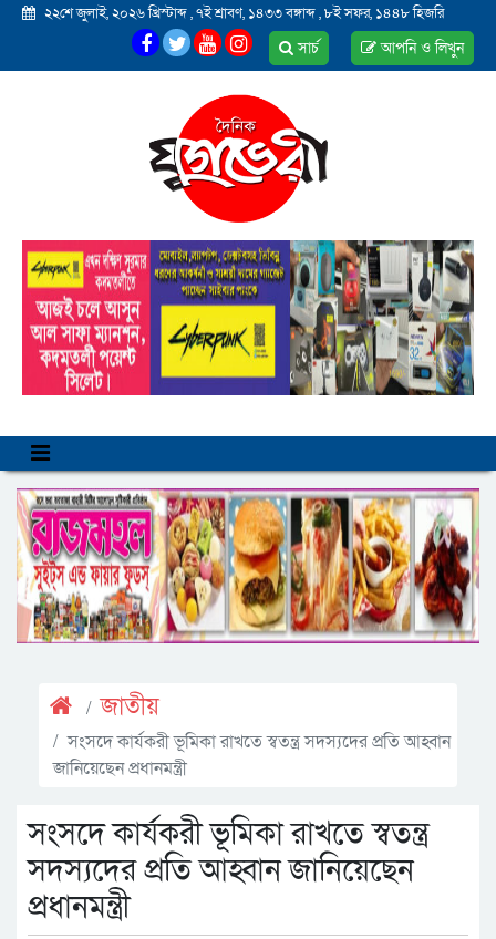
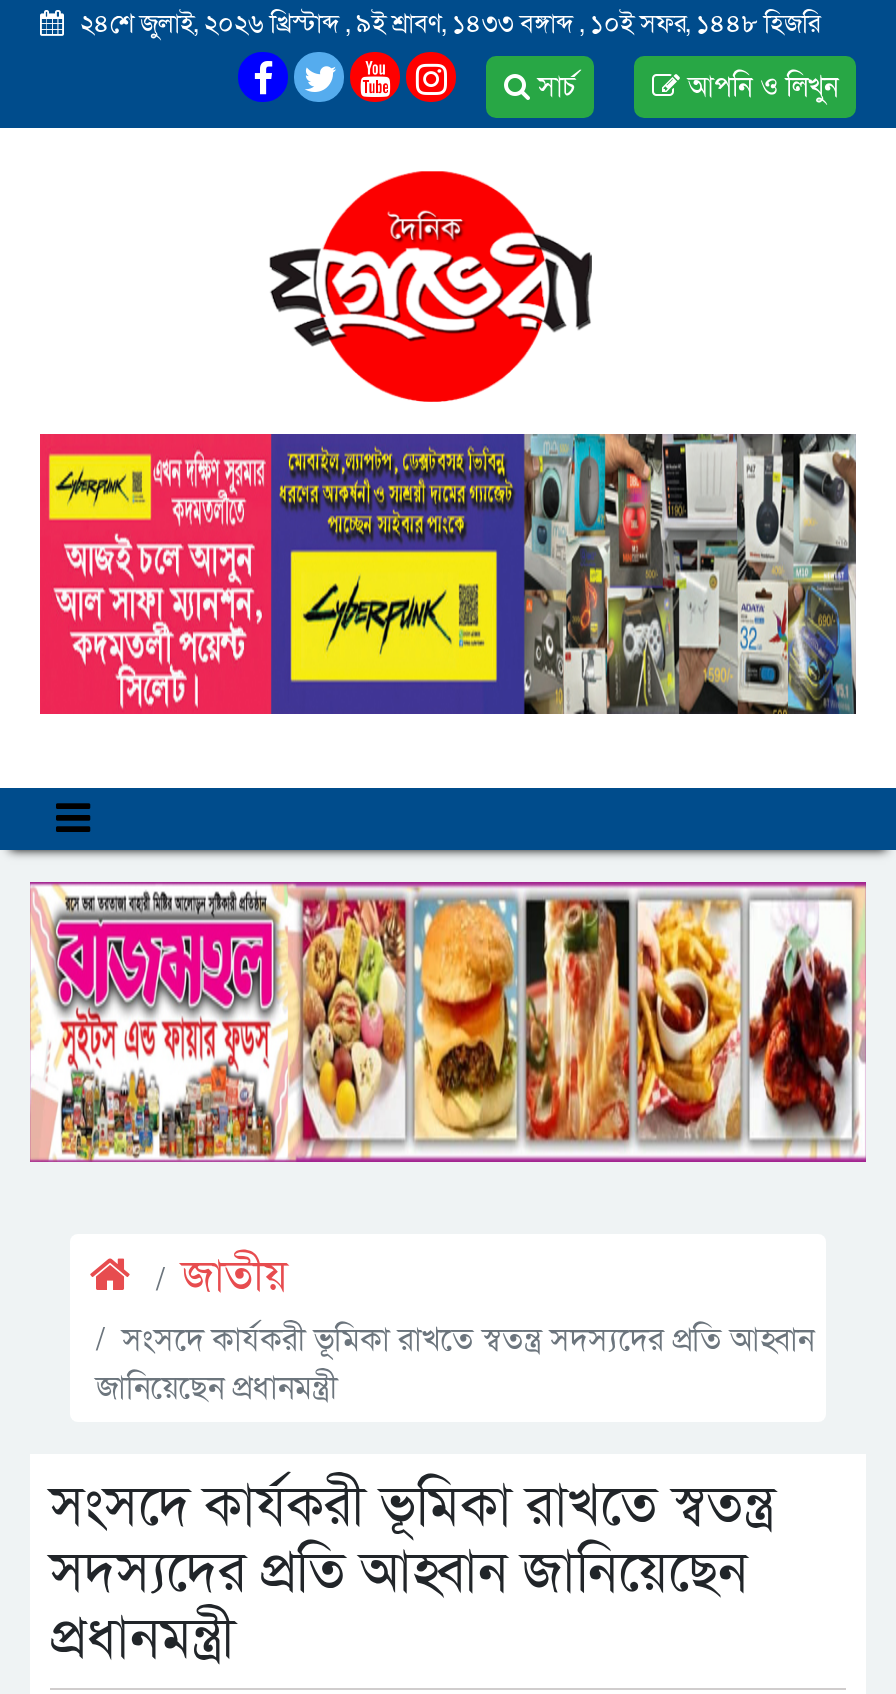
- ২২শে জুলাই, ২০২৬ খ্রিস্টাব্দ, ৭ই শ্রাবণ, ১৪৩৩ বঙ্গাব্দ, ৮ই সফর, ১৪৪৮ হিজরি
+ ২৪শে জুলাই, ২০২৬ খ্রিস্টাব্দ, ৯ই শ্রাবণ, ১৪৩৩ বঙ্গাব্দ, ১০ই সফর, ১৪৪৮ হিজরি
